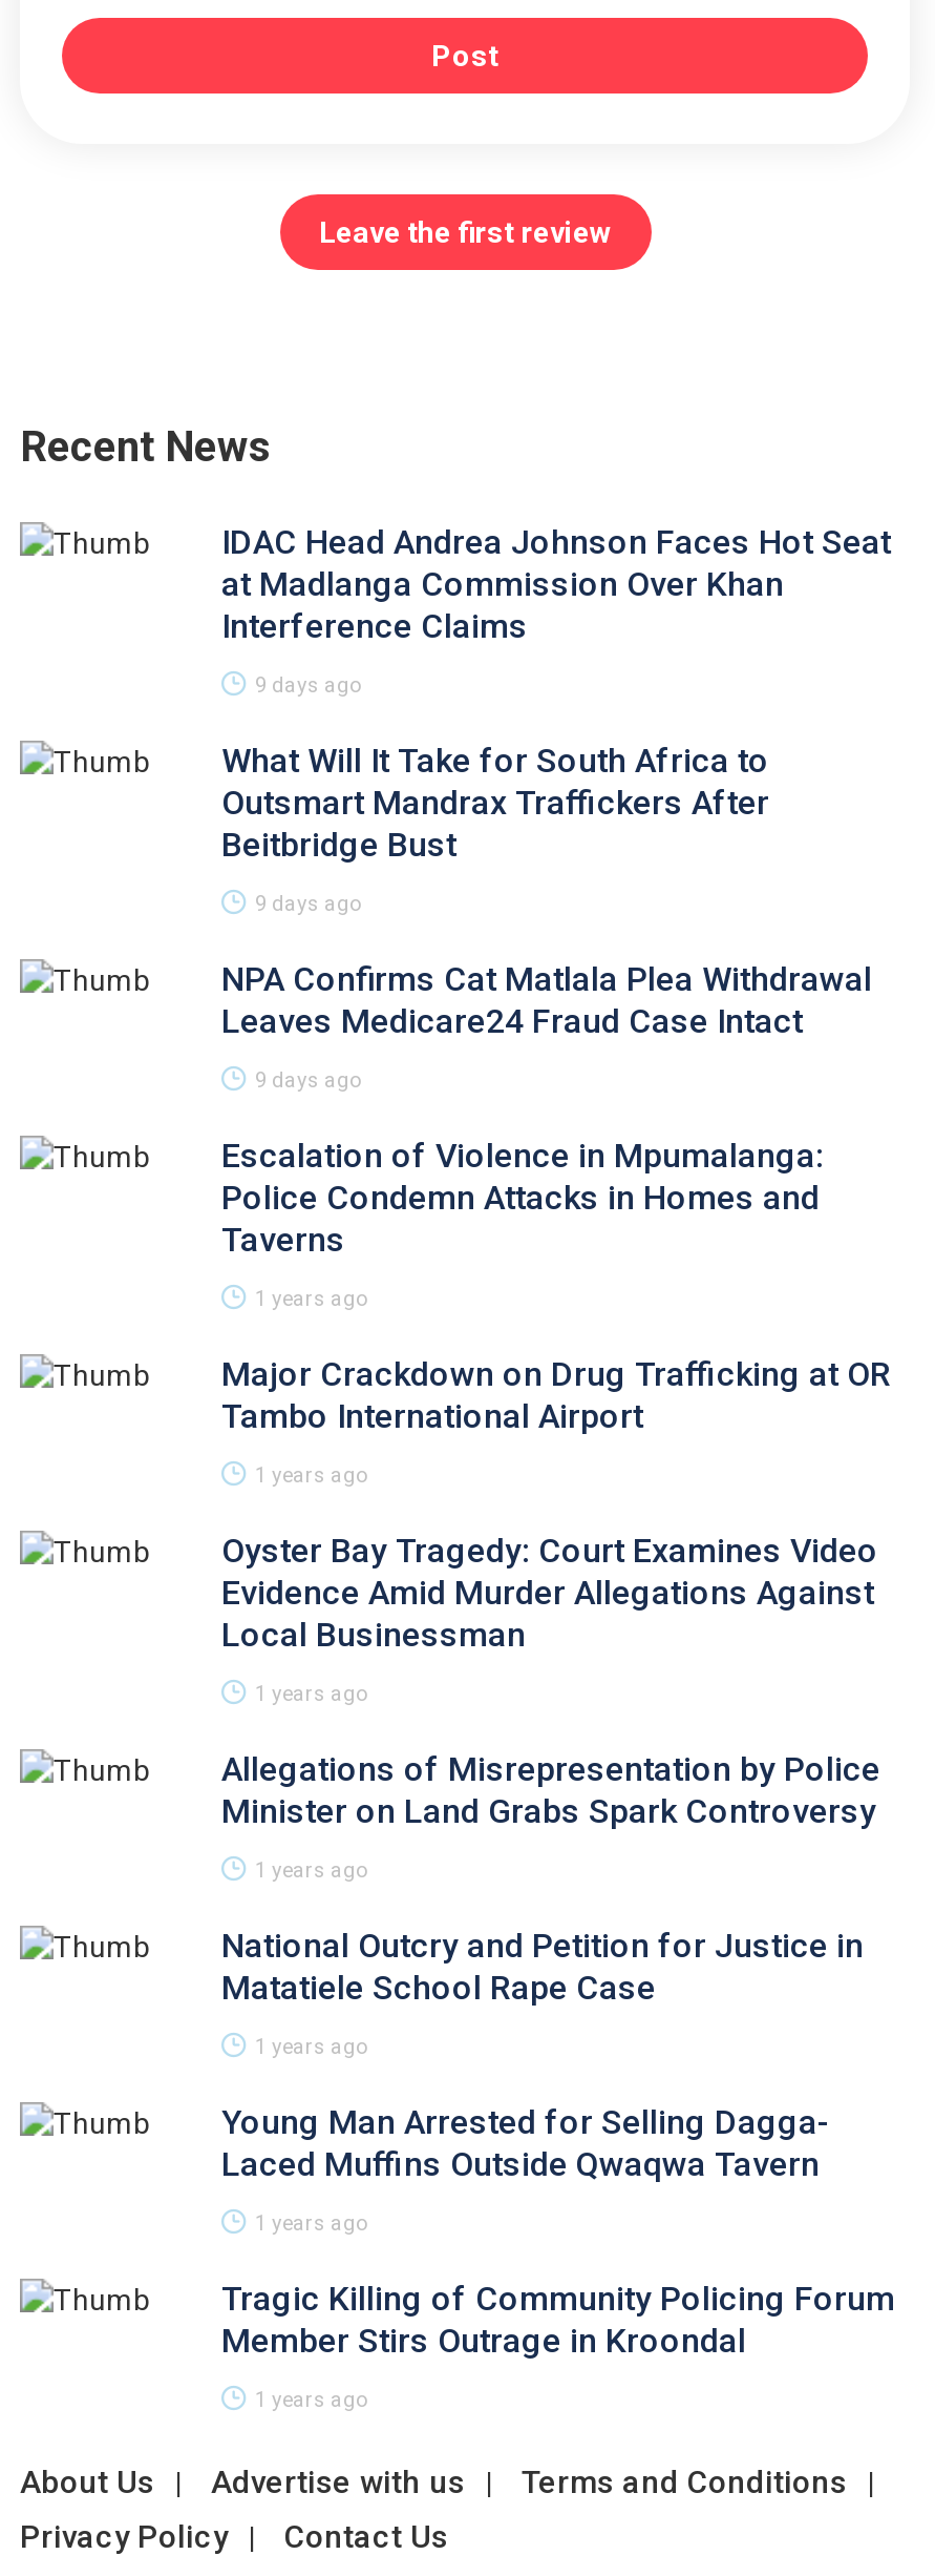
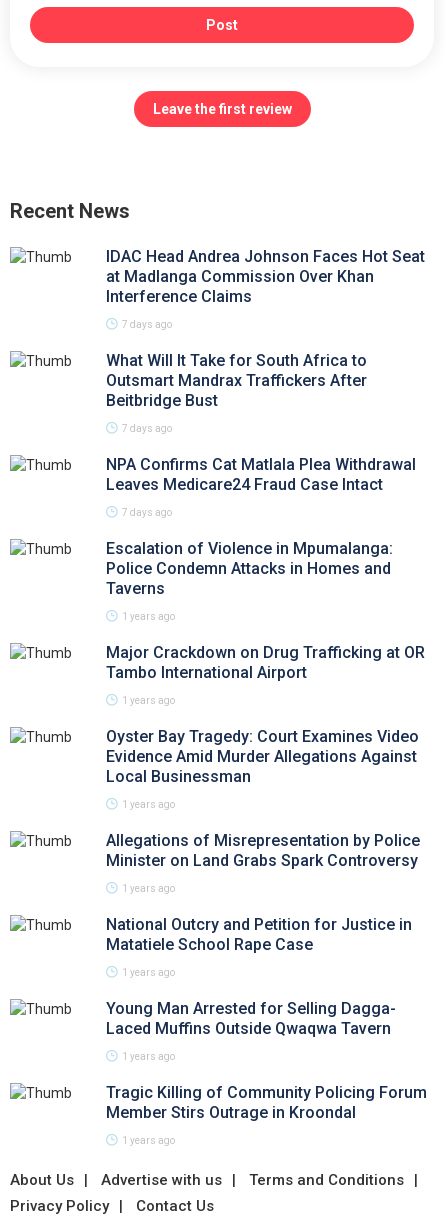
- 9 days ago
+ 7 days ago

- 9 days ago
+ 7 days ago

- 9 days ago
+ 7 days ago
